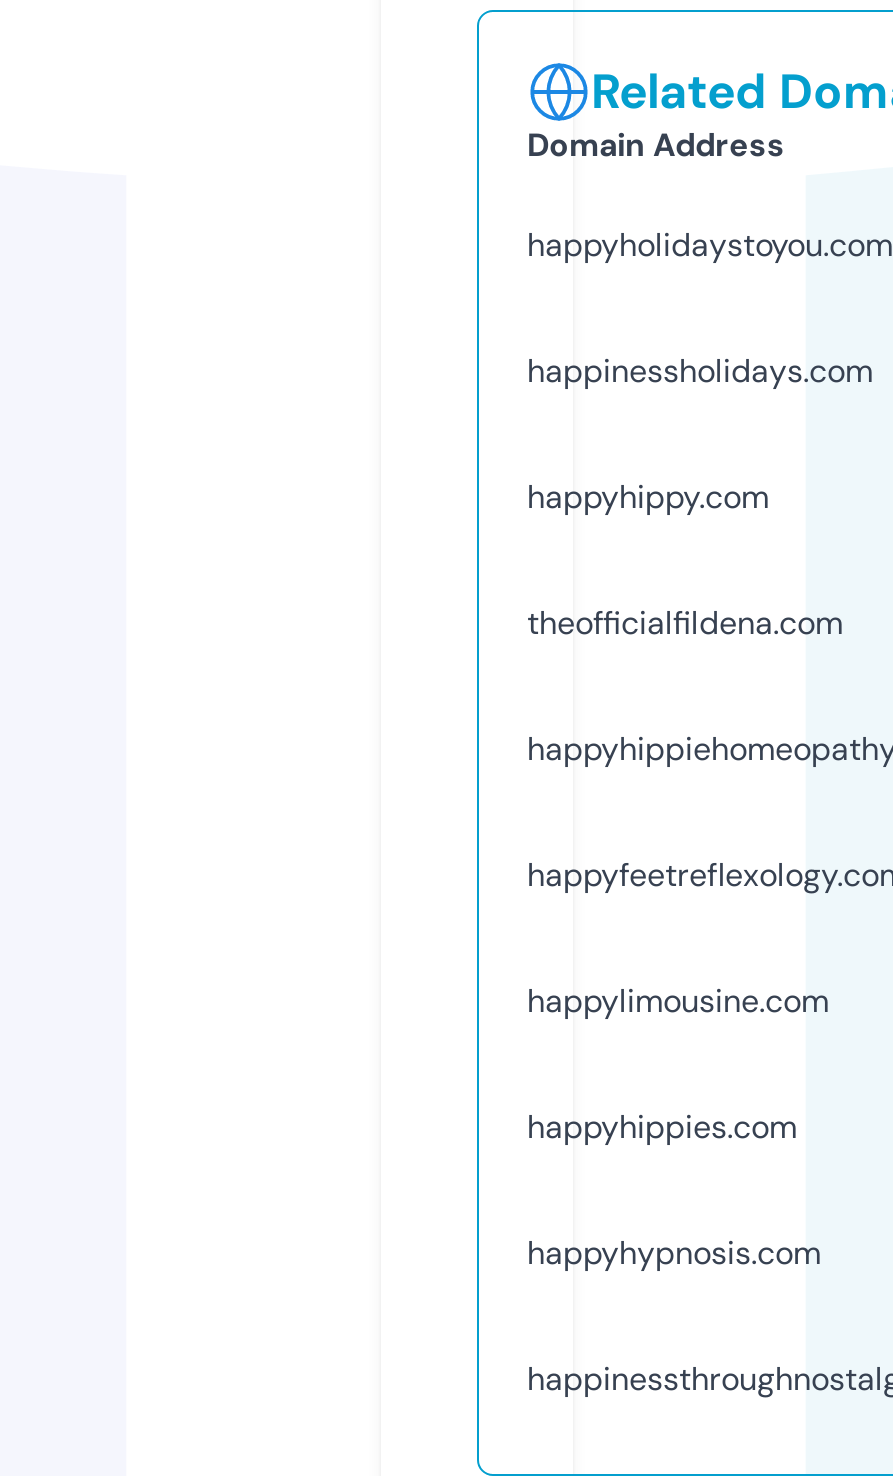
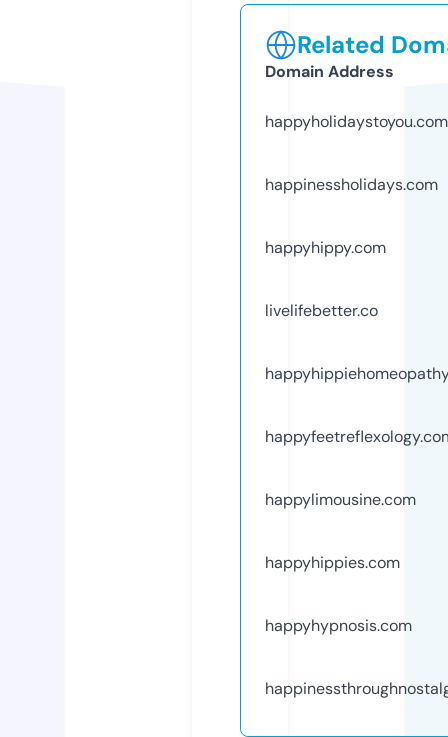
- theofficialfildena.com
+ livelifebetter.co
